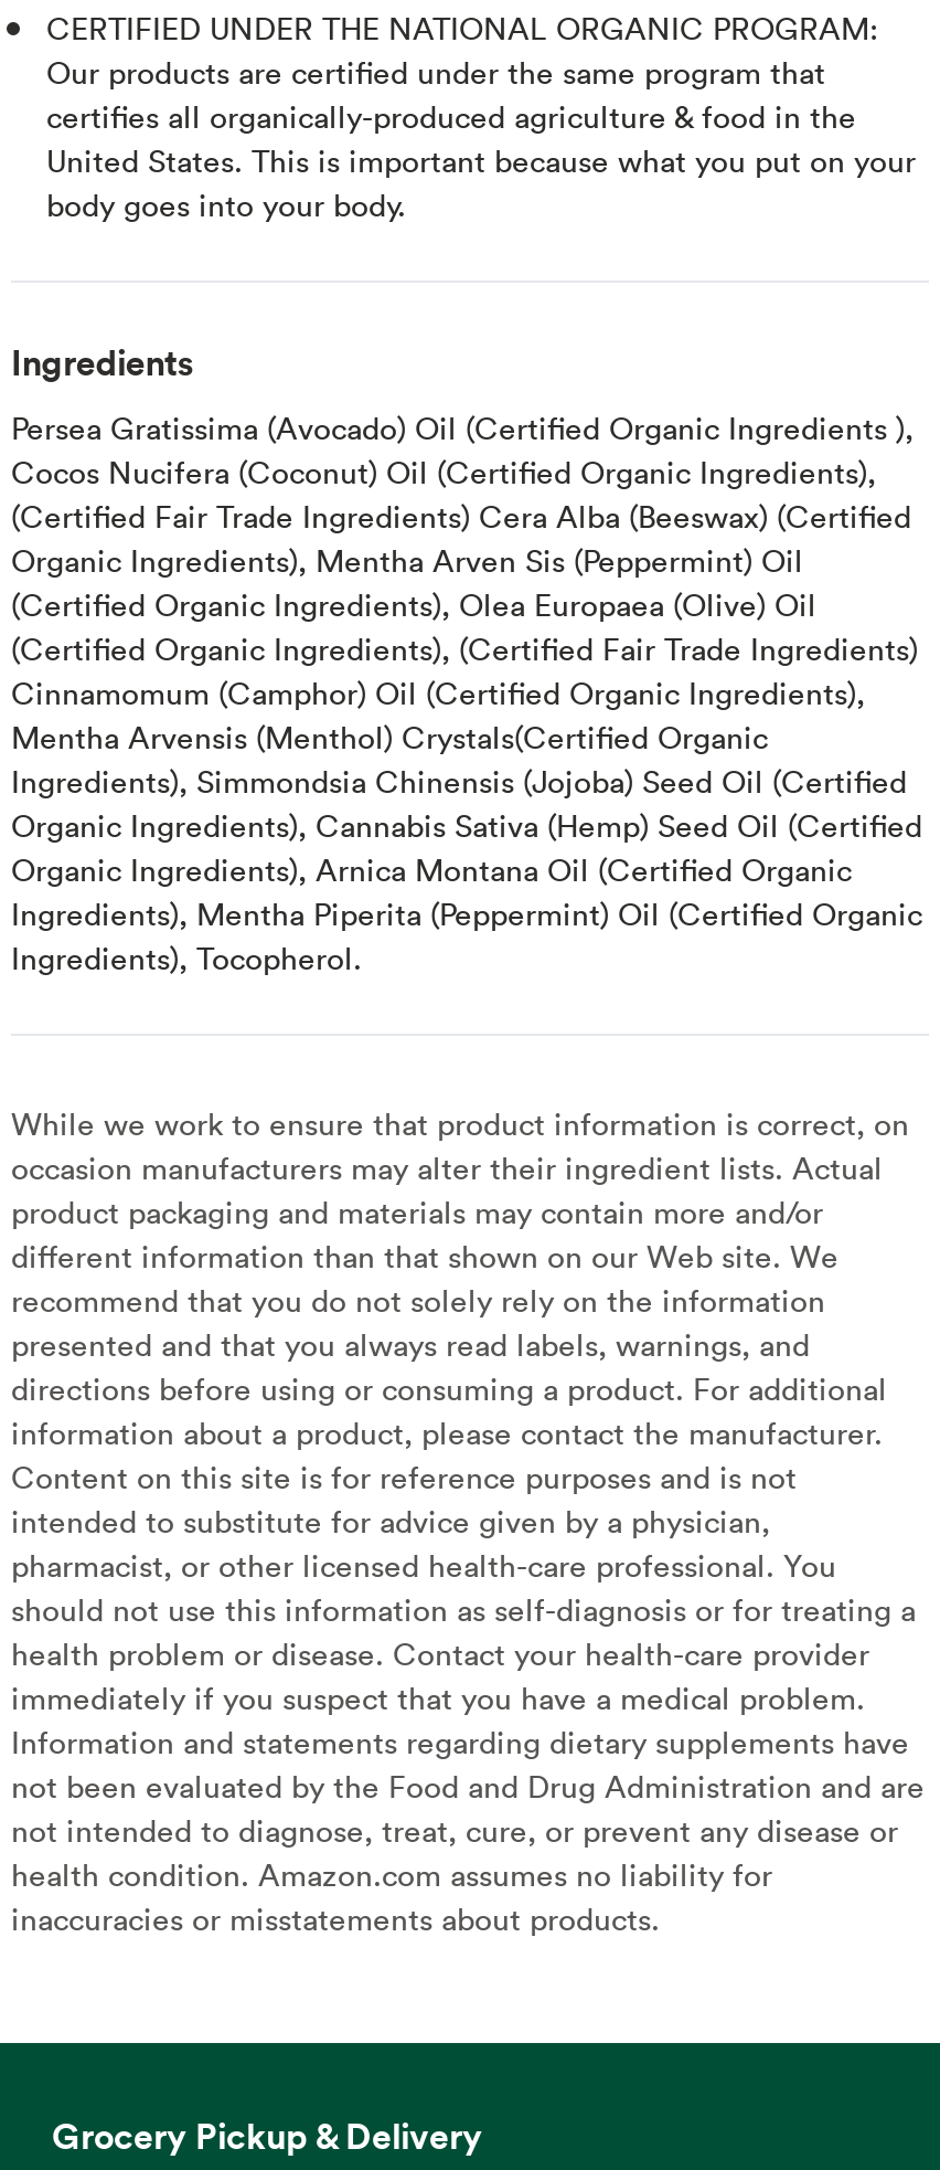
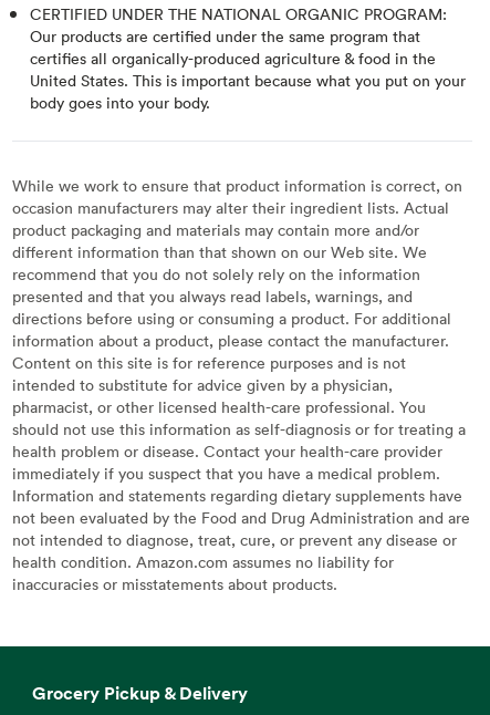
- Ingredients
- Persea Gratissima (Avocado) Oil (Certified Organic Ingredients ),
- Cocos Nucifera (Coconut) Oil (Certified Organic Ingredients),
- (Certified Fair Trade Ingredients) Cera Alba (Beeswax) (Certified
- Organic Ingredients), Mentha Arven Sis (Peppermint) Oil
- (Certified Organic Ingredients), Olea Europaea (Olive) Oil
- (Certified Organic Ingredients), (Certified Fair Trade Ingredients)
- Cinnamomum (Camphor) Oil (Certified Organic Ingredients),
- Mentha Arvensis (Menthol) Crystals(Certified Organic
- Ingredients), Simmondsia Chinensis (Jojoba) Seed Oil (Certified
- Organic Ingredients), Cannabis Sativa (Hemp) Seed Oil (Certified
- Organic Ingredients), Arnica Montana Oil (Certified Organic
- Ingredients), Mentha Piperita (Peppermint) Oil (Certified Organic
- Ingredients), Tocopherol.
